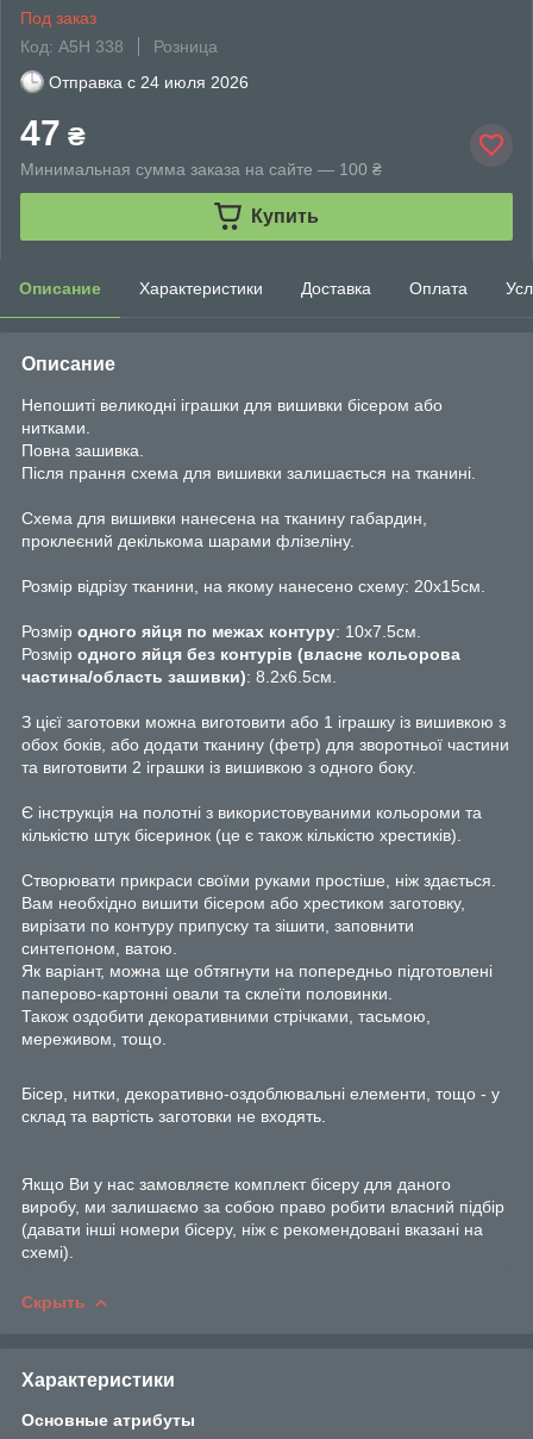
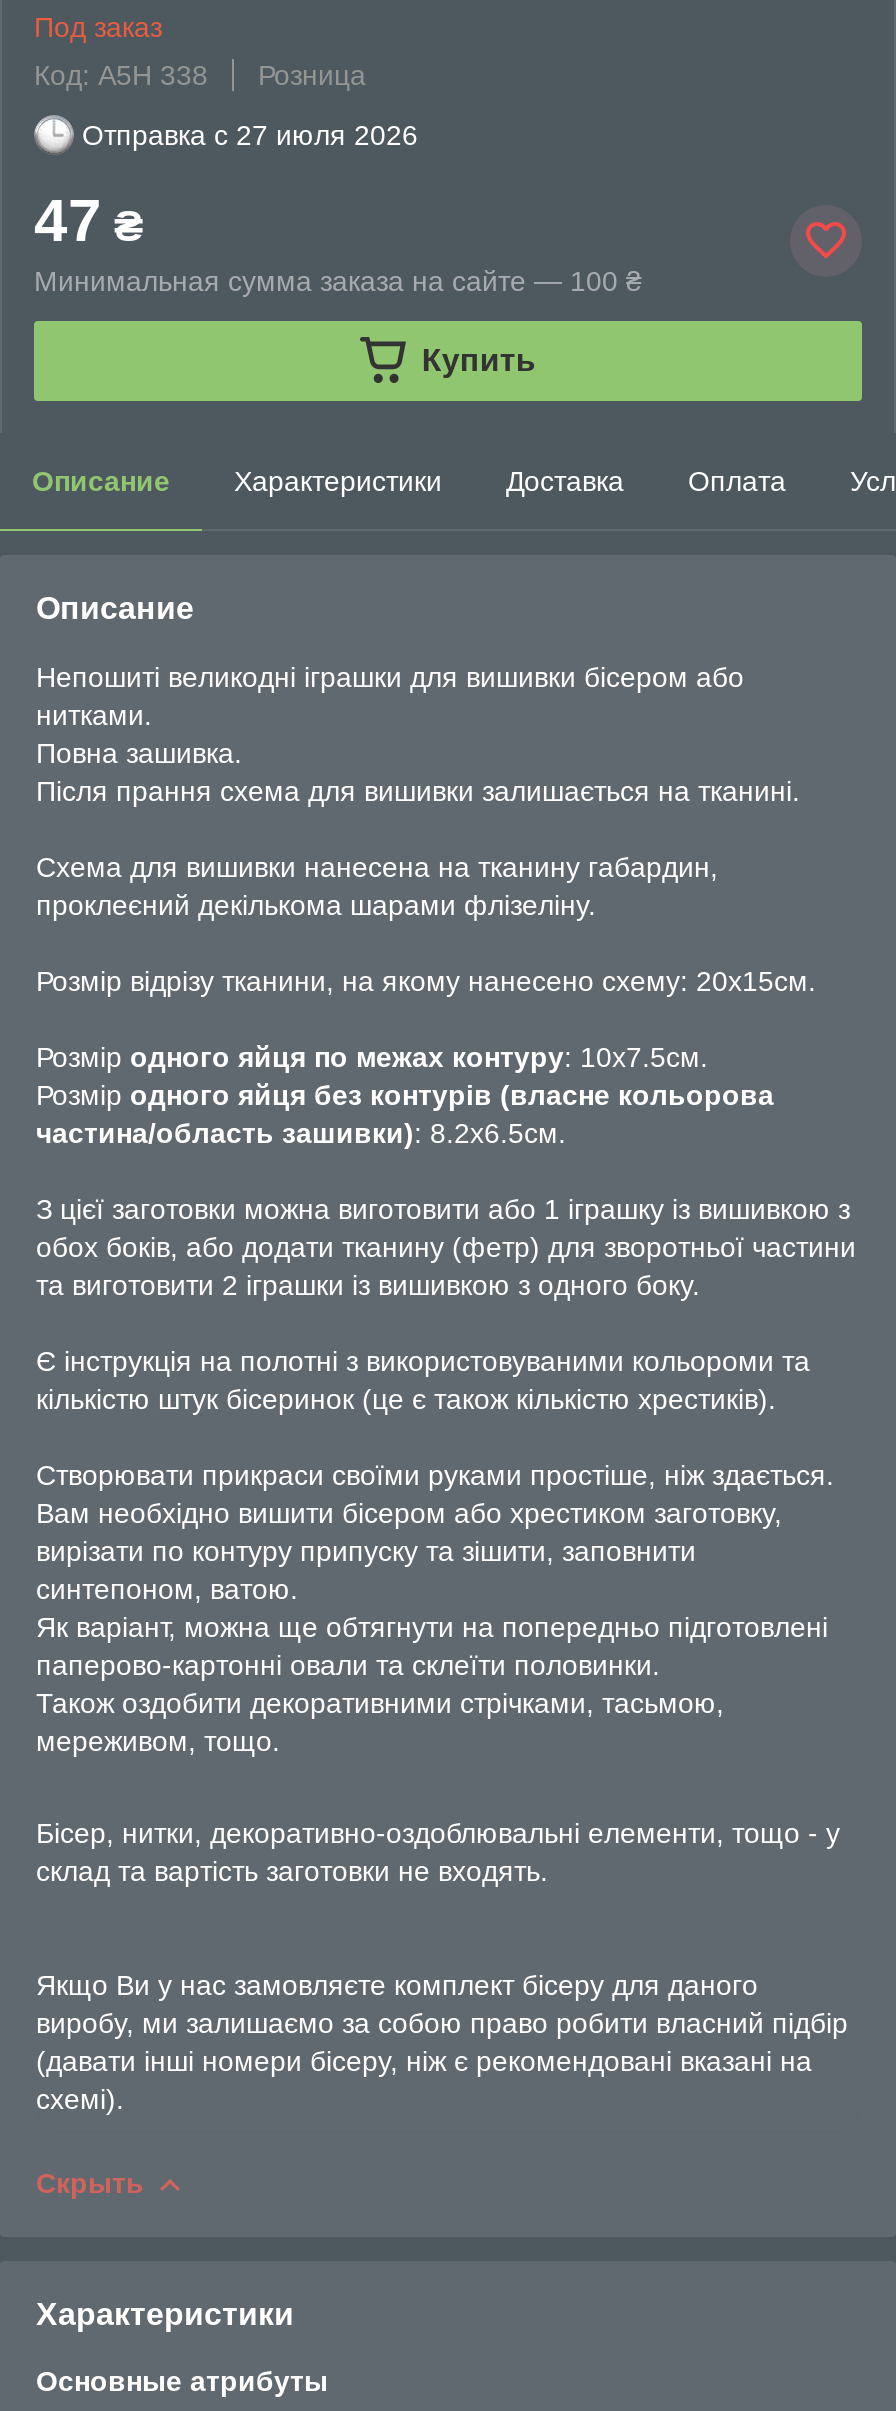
- Отправка с 24 июля 2026
+ Отправка с 27 июля 2026
